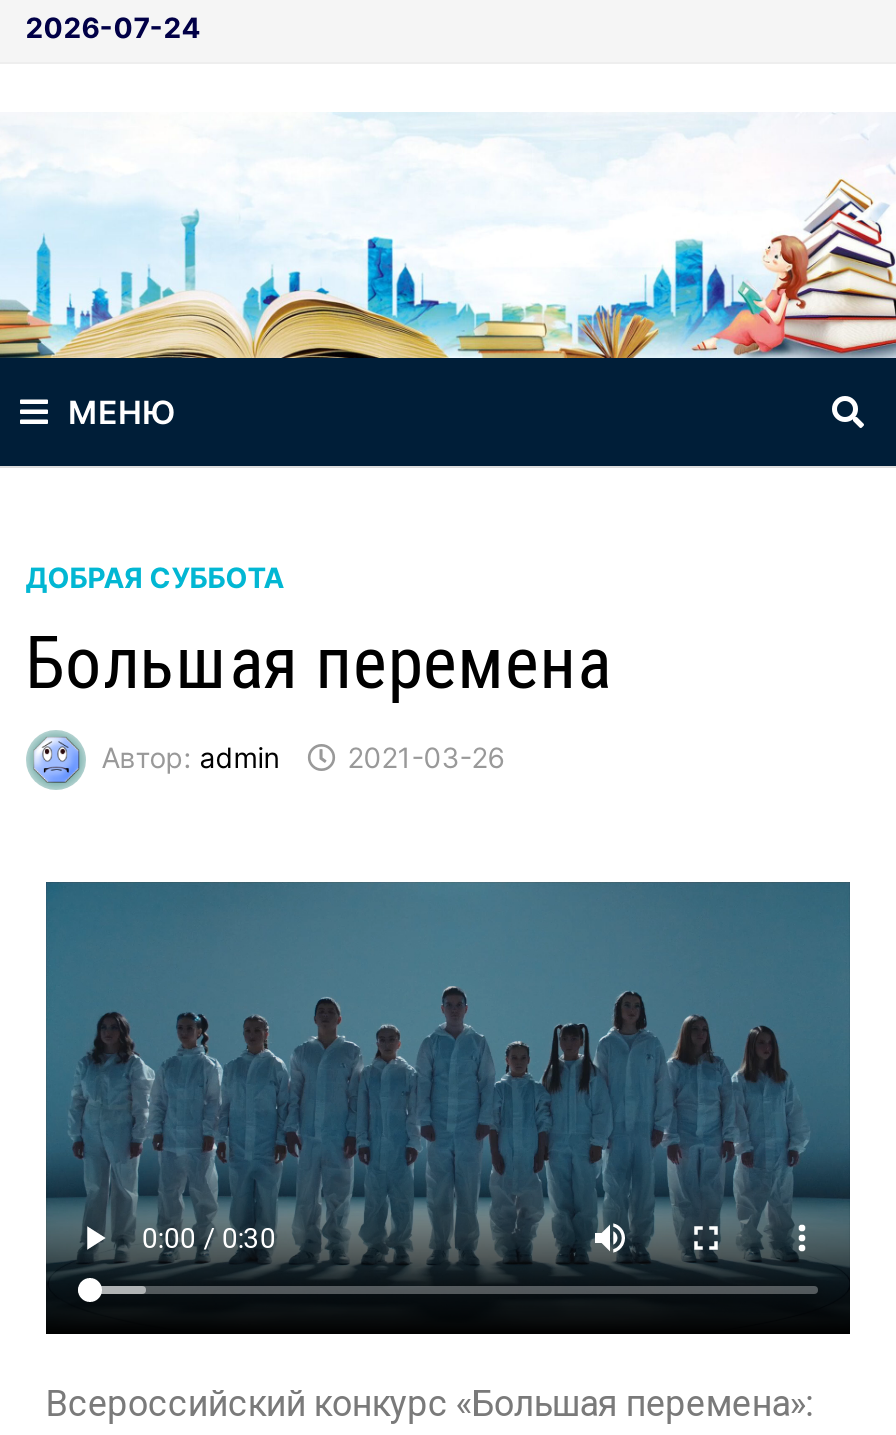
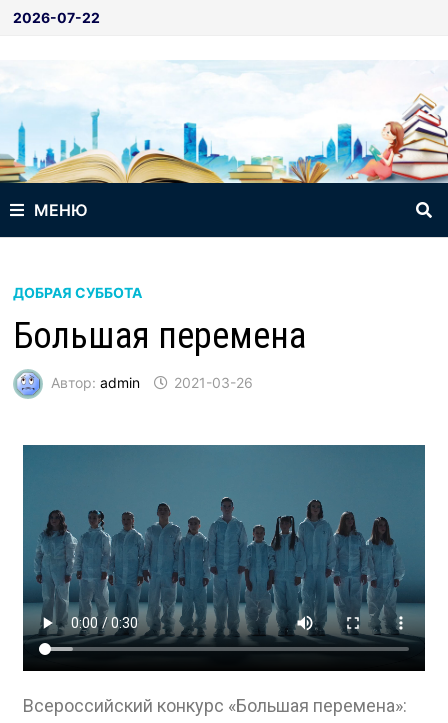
- 2026-07-24
+ 2026-07-22
